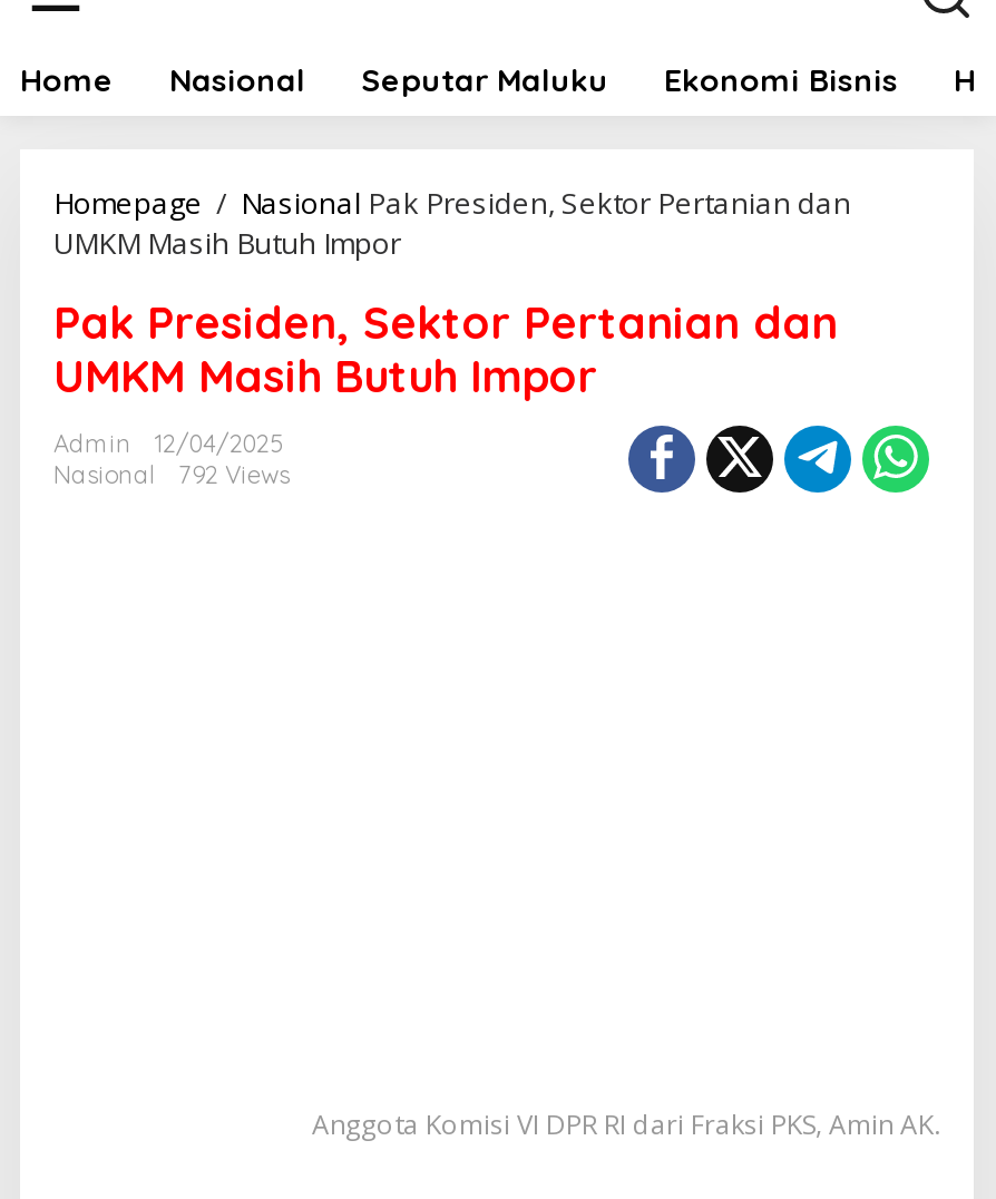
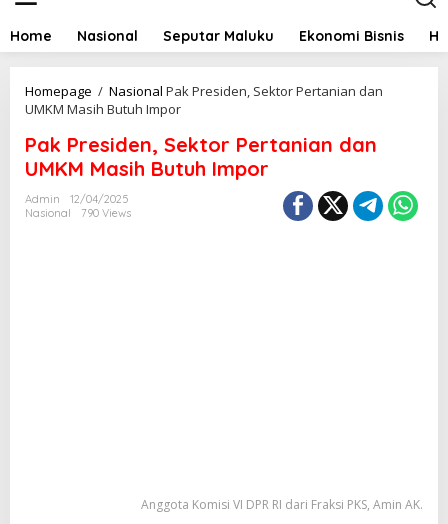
- Nasional 792 Views
+ Nasional 790 Views
